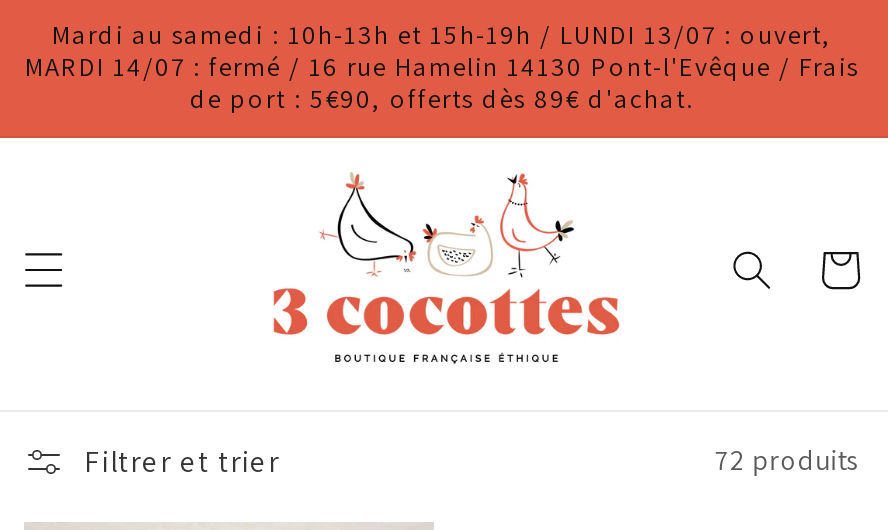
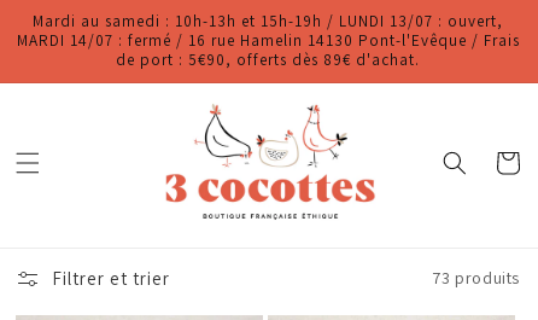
- 72 produits
+ 73 produits
